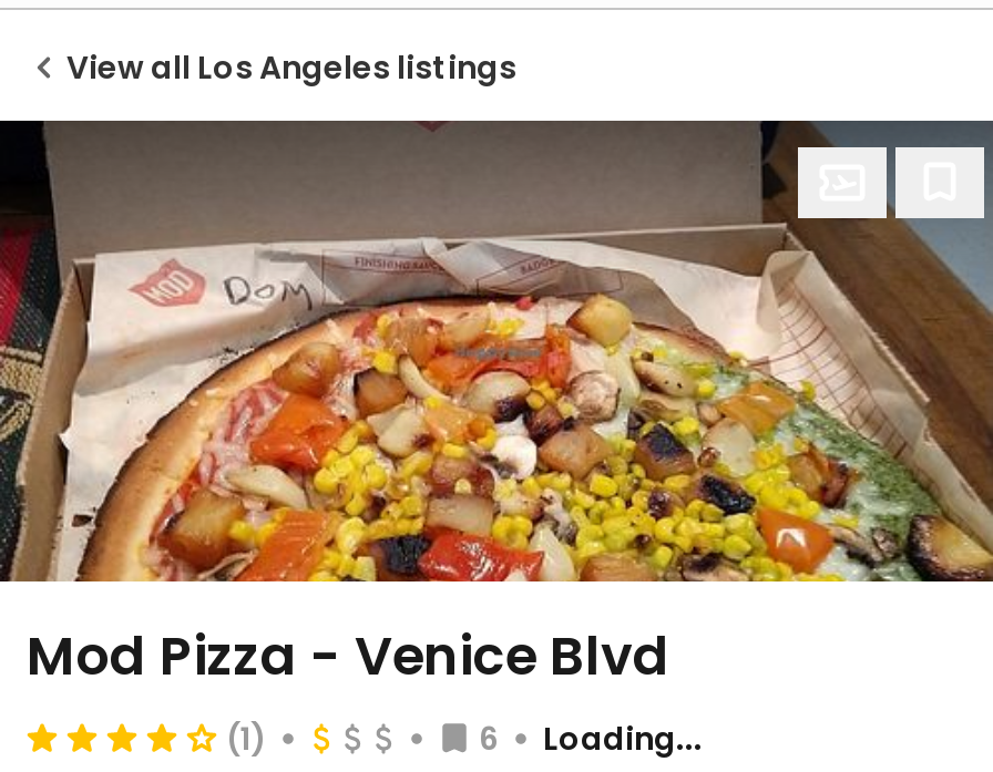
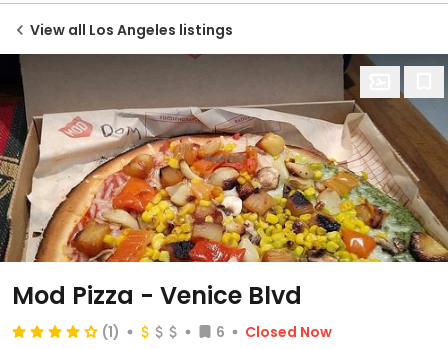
- Loading...
+ Closed Now
